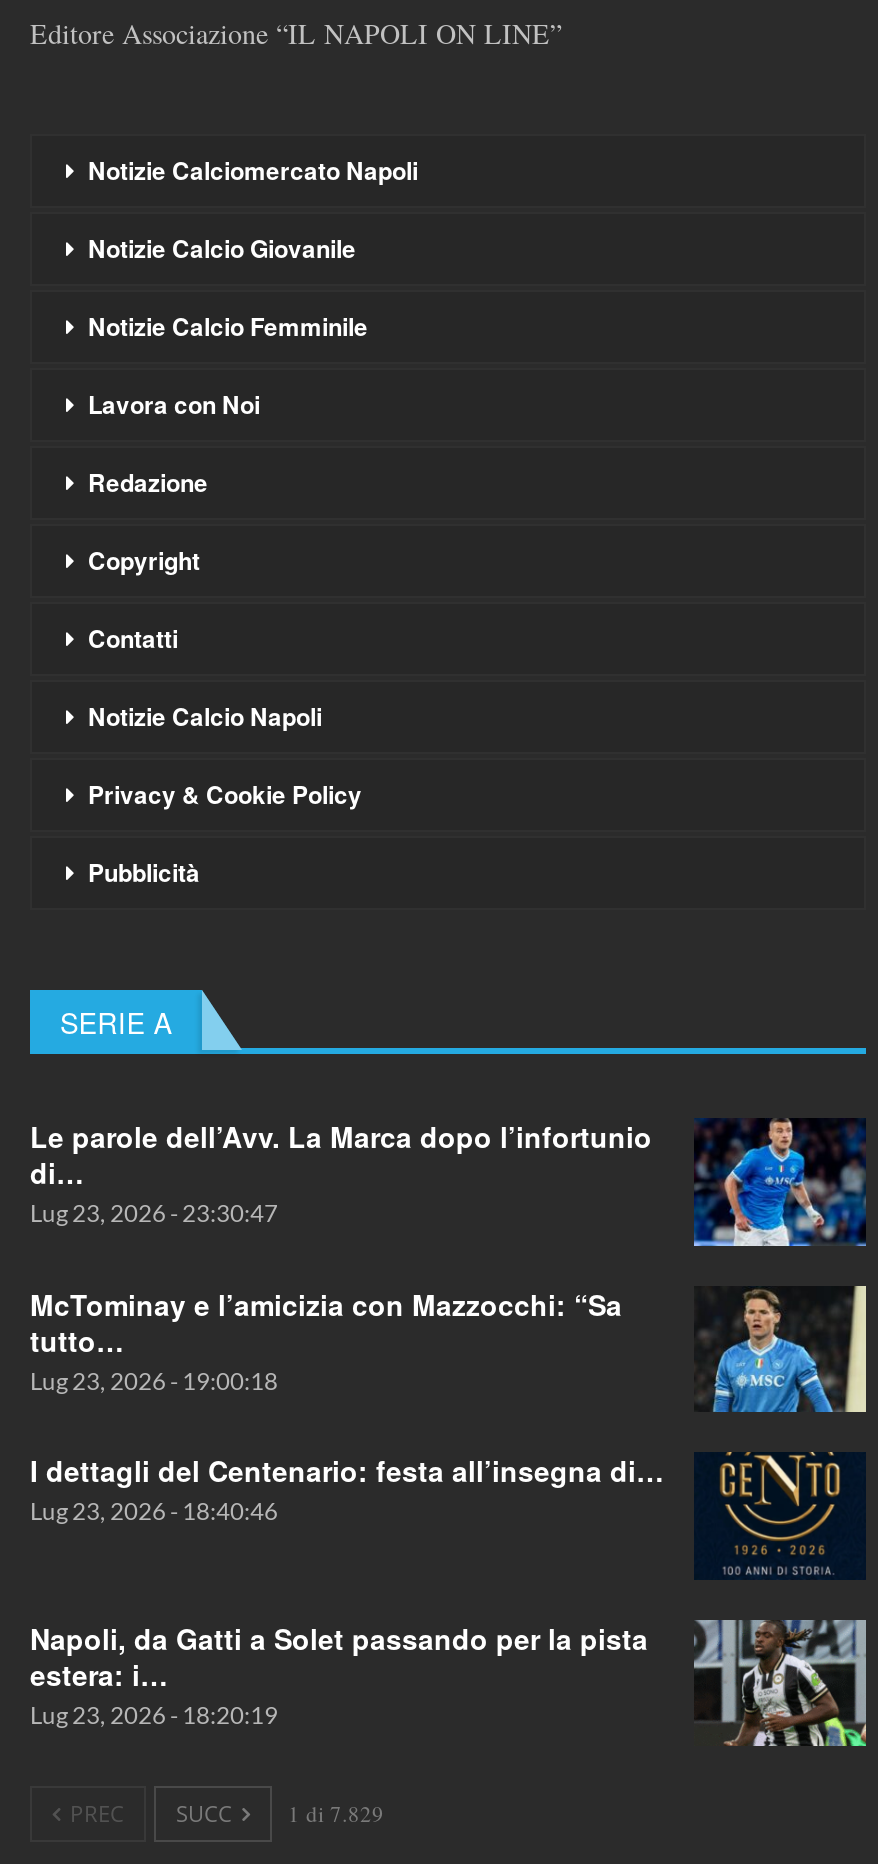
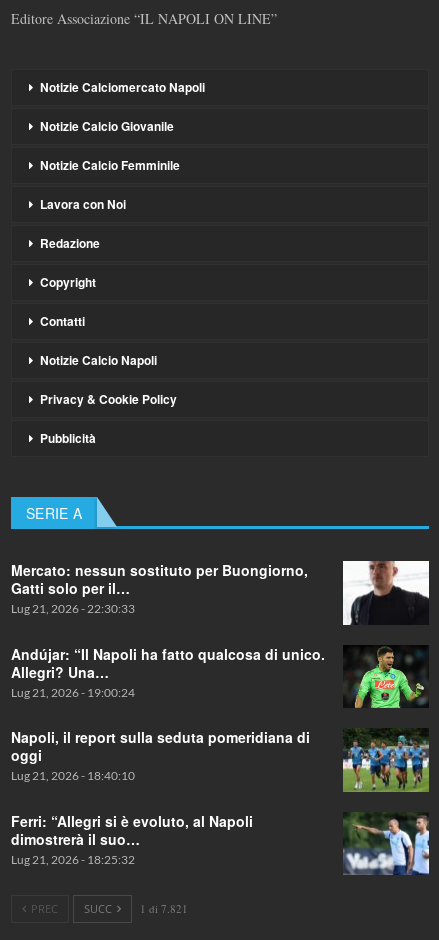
- [image]
- Le parole dell’Avv. La Marca dopo l’infortunio
- di…
- Lug 23, 2026 - 23:30:47
+ [image]
+ Mercato: nessun sostituto per Buongiorno,
+ Gatti solo per il…
+ Lug 21, 2026 - 22:30:33

- [image]
- McTominay e l’amicizia con Mazzocchi: “Sa
- tutto…
- Lug 23, 2026 - 19:00:18
+ [image]
+ Andújar: “Il Napoli ha fatto qualcosa di unico.
+ Allegri? Una…
+ Lug 21, 2026 - 19:00:24

- [image]
- I dettagli del Centenario: festa all’insegna di…
- Lug 23, 2026 - 18:40:46
+ [image]
+ Napoli, il report sulla seduta pomeridiana di
+ oggi
+ Lug 21, 2026 - 18:40:10

- Napoli, da Gatti a Solet passando per la pista
- estera: i…
- Lug 23, 2026 - 18:20:19
+ Ferri: “Allegri si è evoluto, al Napoli
+ dimostrerà il suo…
+ Lug 21, 2026 - 18:25:32

- [image]
+ [image]

- 1 di 7.829
+ 1 di 7.821
